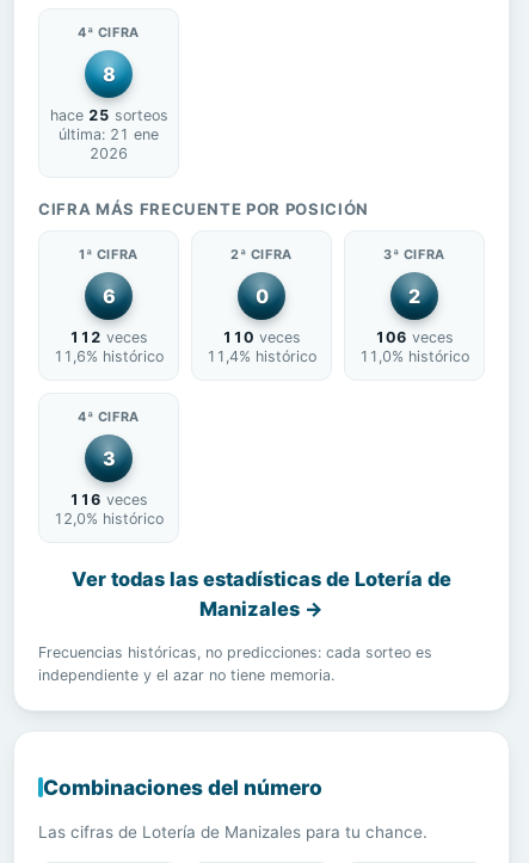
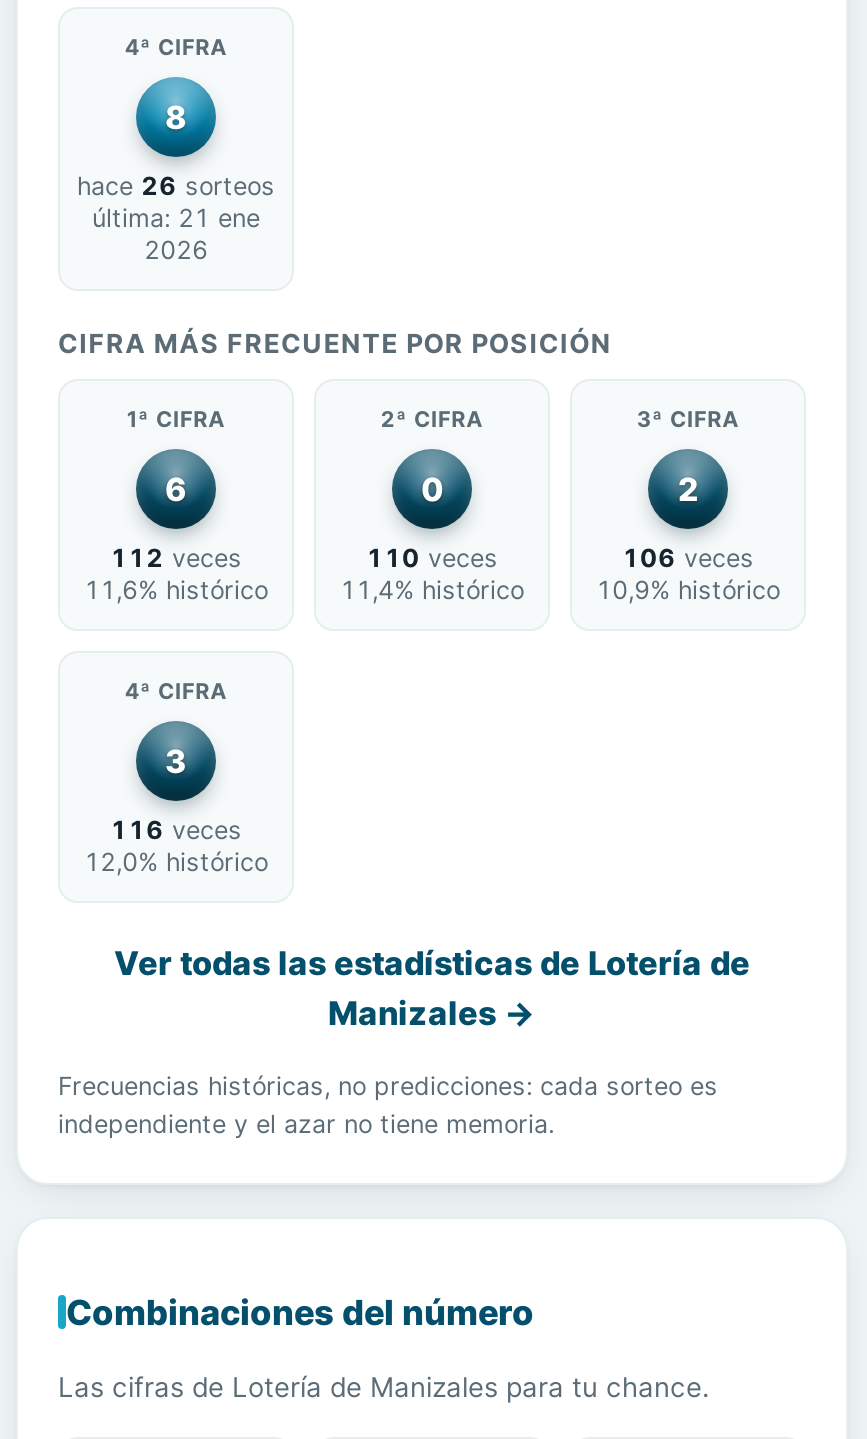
- hace 25 sorteos
+ hace 26 sorteos

- 11,0% histórico
+ 10,9% histórico
